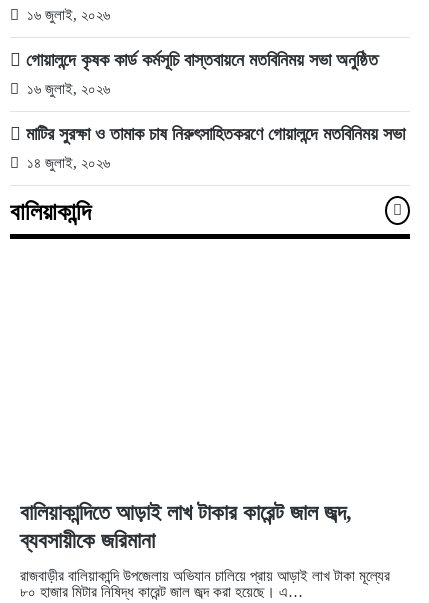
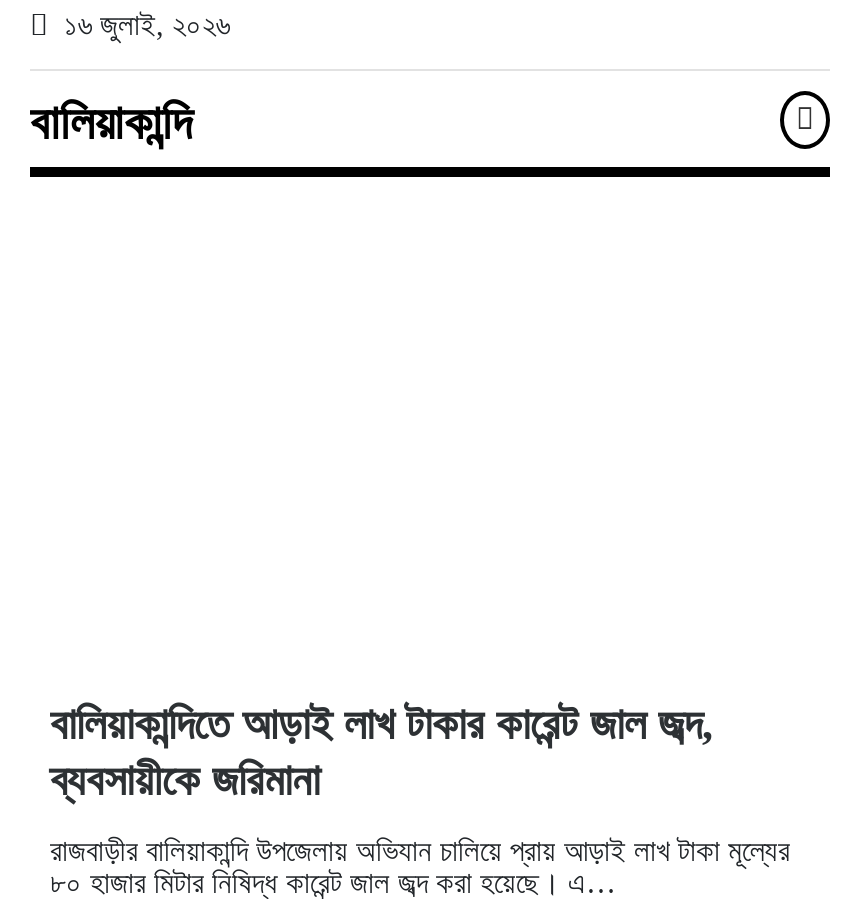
- গোয়ালন্দে কৃষক কার্ড কর্মসূচি বাস্তবায়নে মতবিনিময় সভা অনুষ্ঠিত
- ১৬ জুলাই, ২০২৬
- মাটির সুরক্ষা ও তামাক চাষ নিরুৎসাহিতকরণে গোয়ালন্দে মতবিনিময় সভা
- ১৪ জুলাই, ২০২৬
